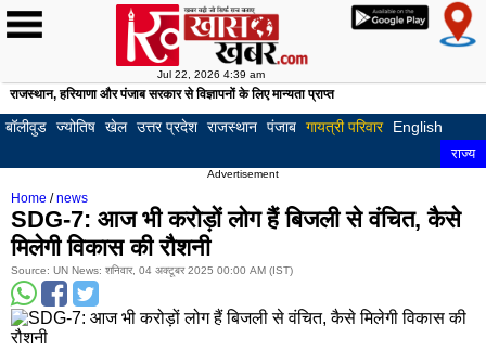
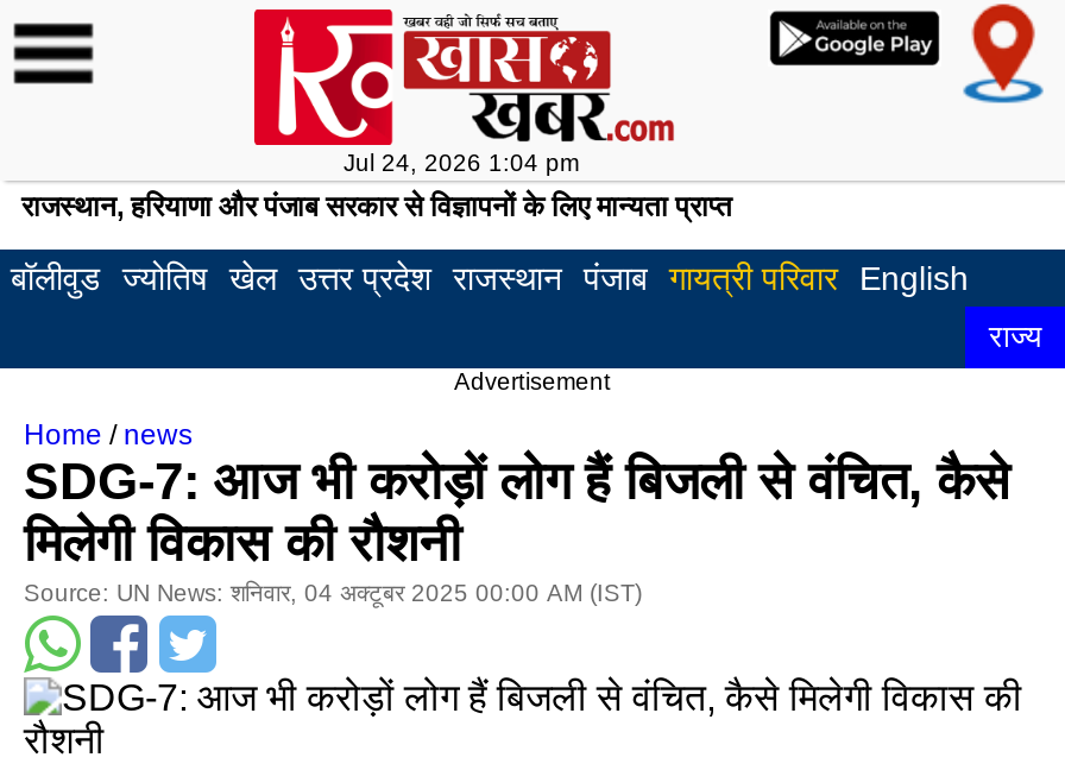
- Jul 22, 2026 4:39 am
+ Jul 24, 2026 1:04 pm
